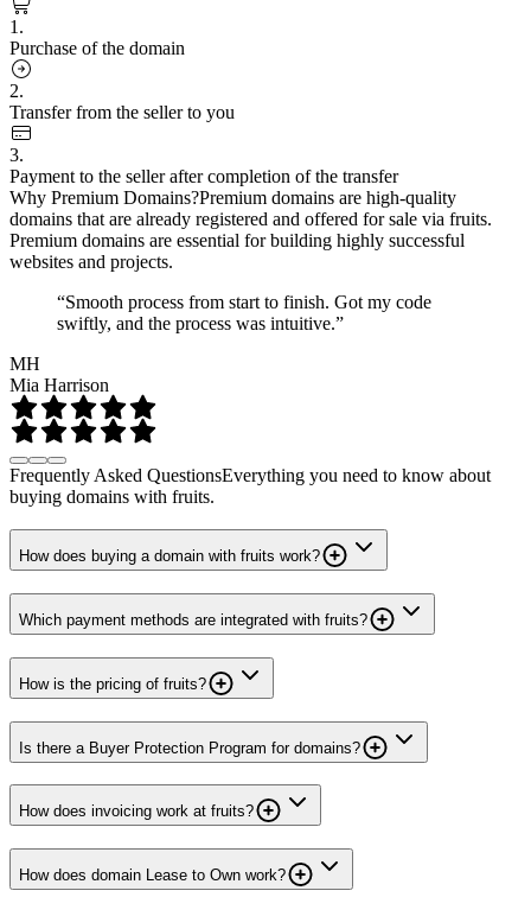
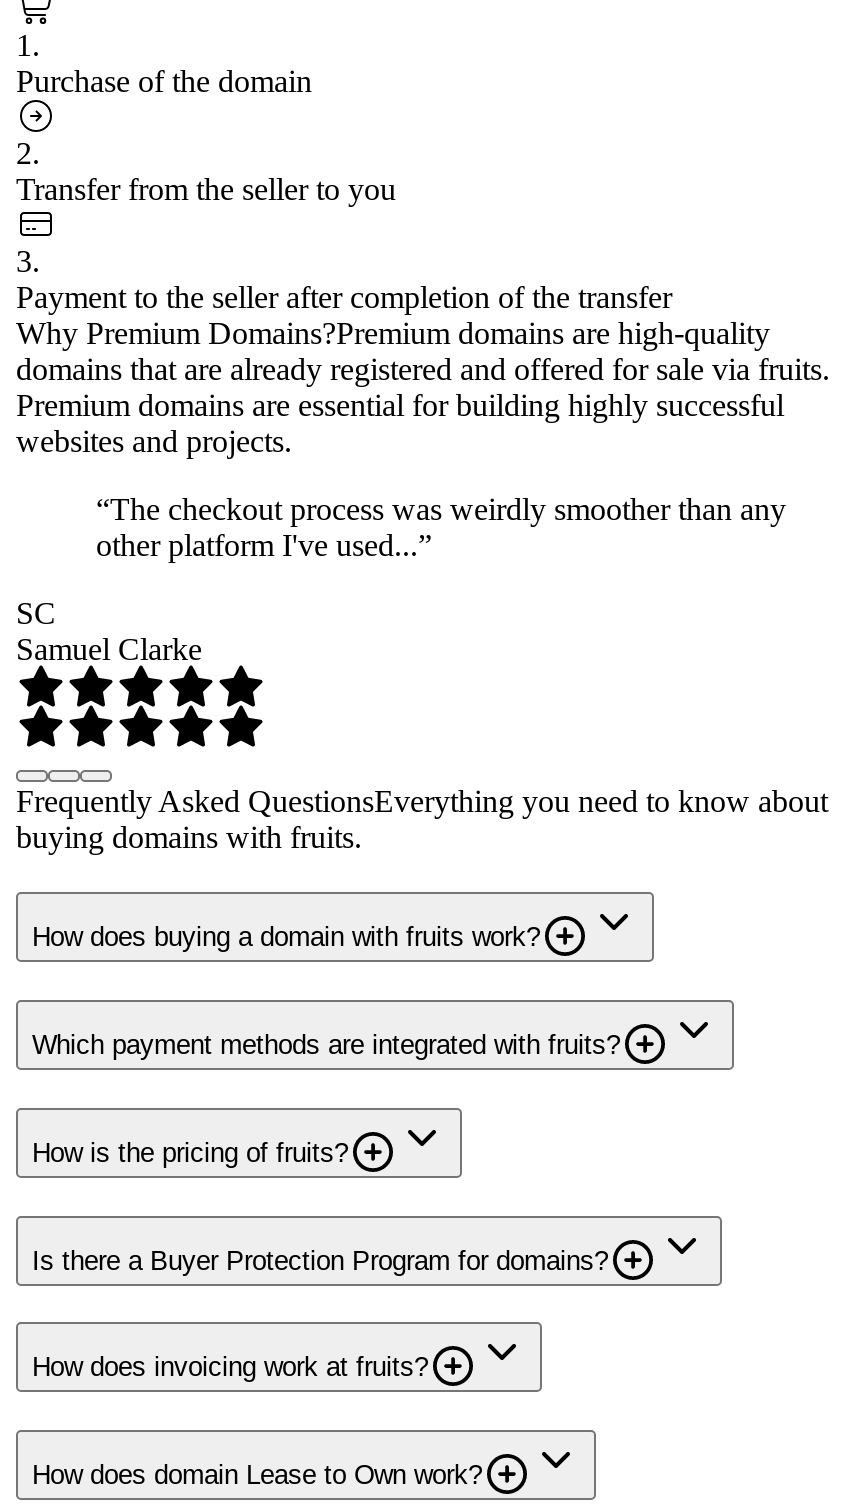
- “Smooth process from start to finish. Got my code
- swiftly, and the process was intuitive.”
+ “The checkout process was weirdly smoother than any
+ other platform I've used...”

- MH
- Mia Harrison
+ SC
+ Samuel Clarke
